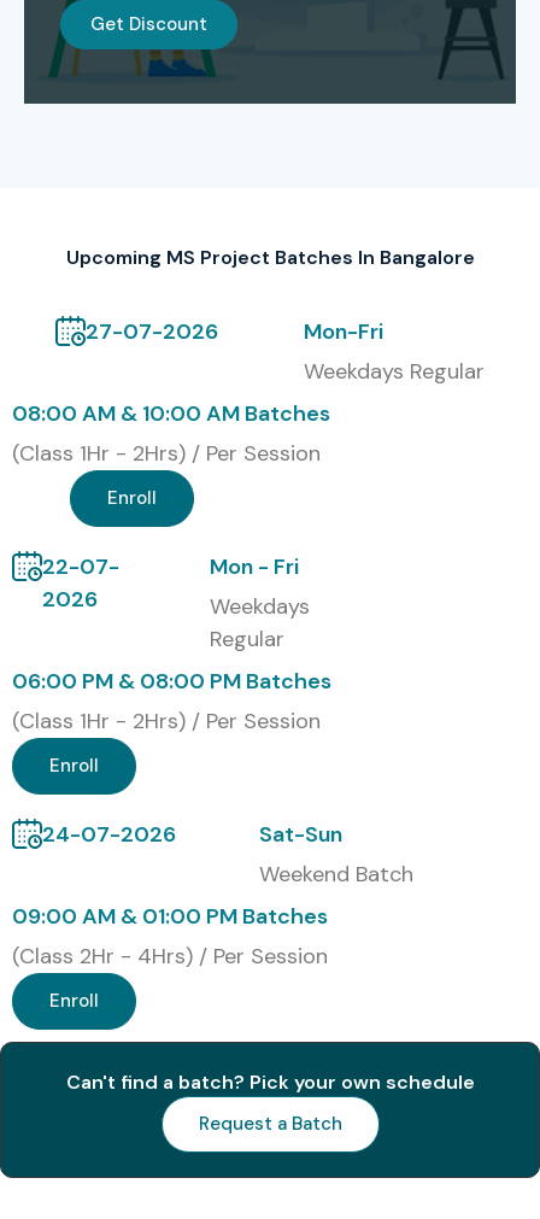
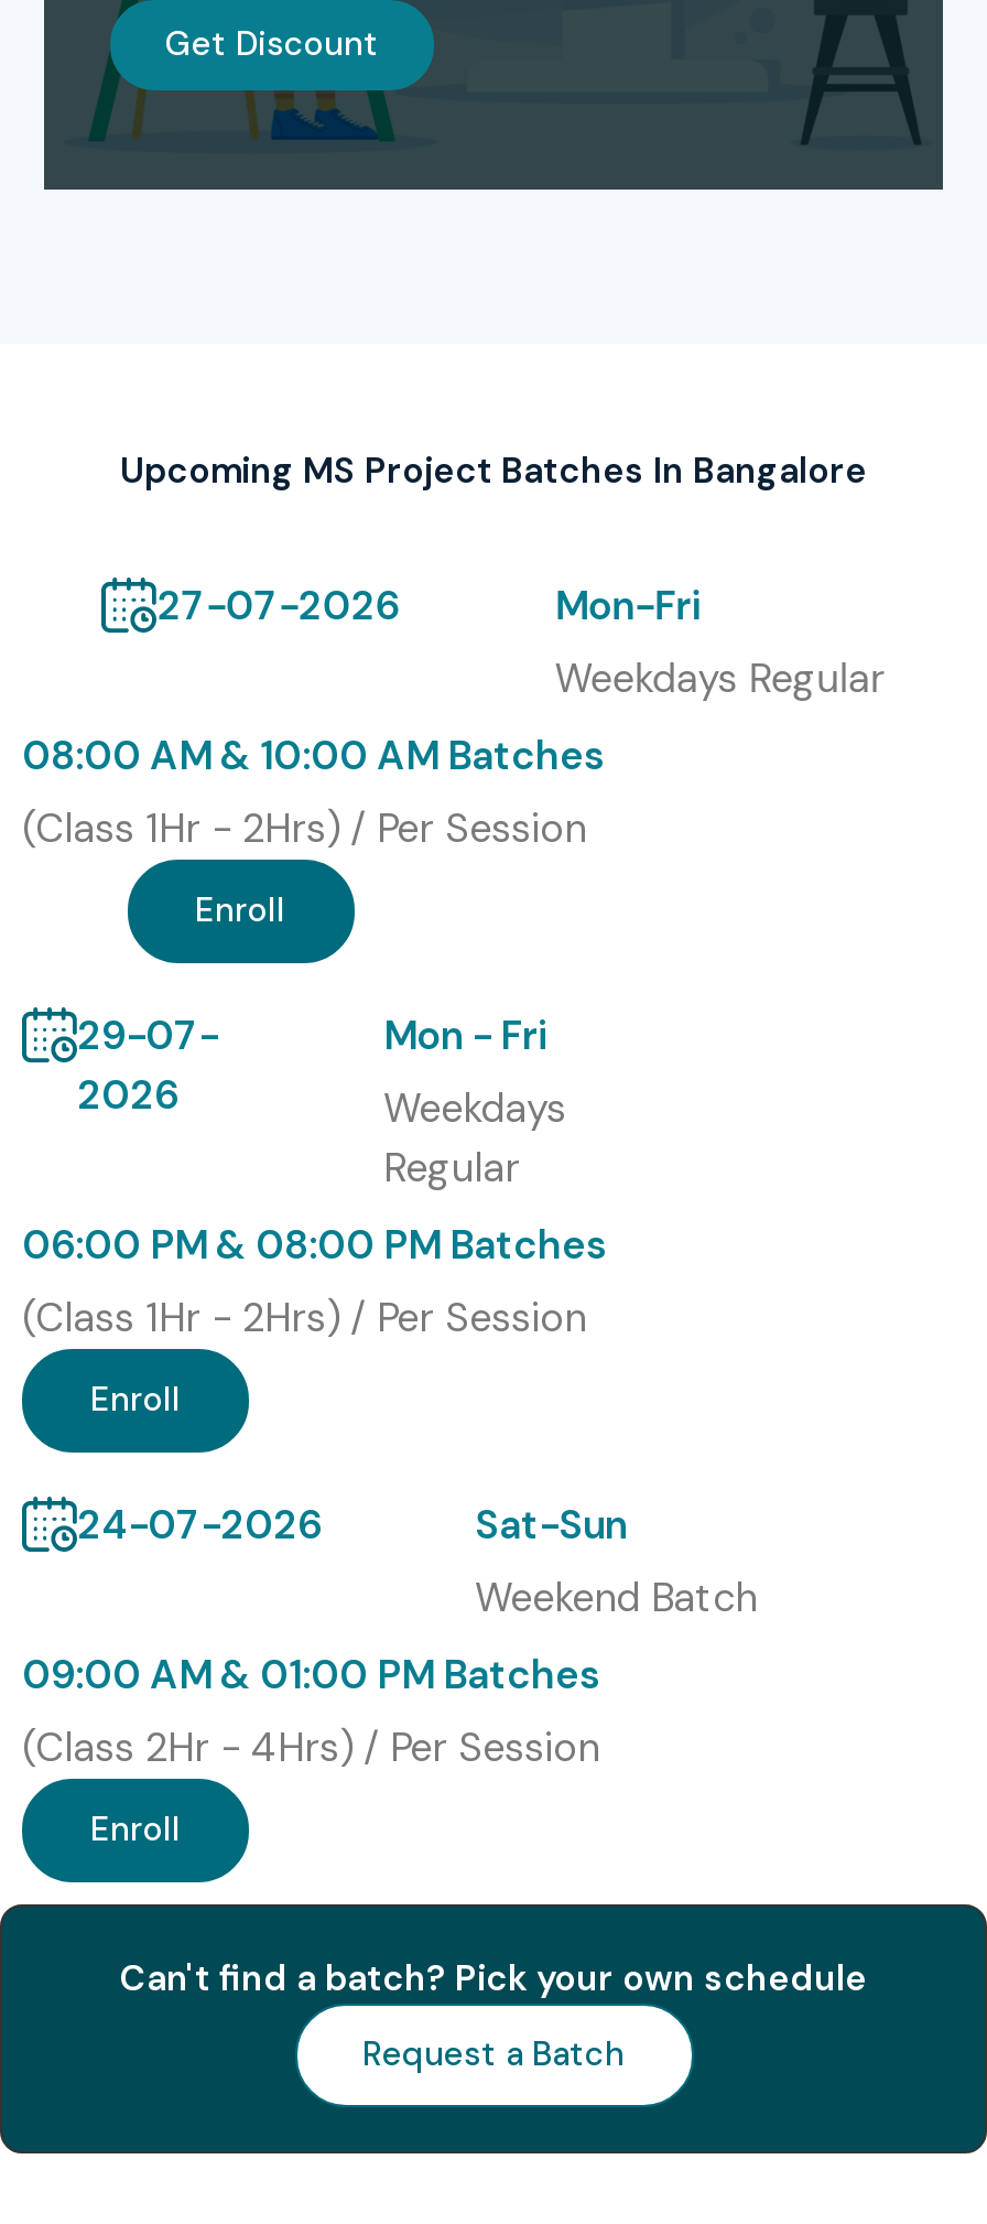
- 22-07-
+ 29-07-
